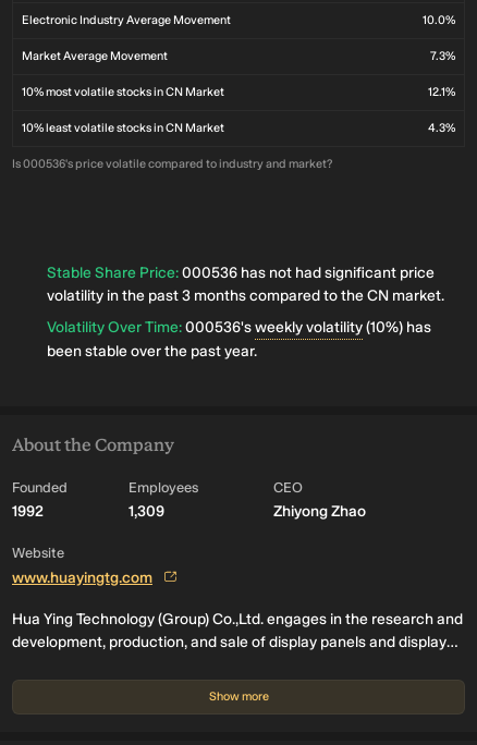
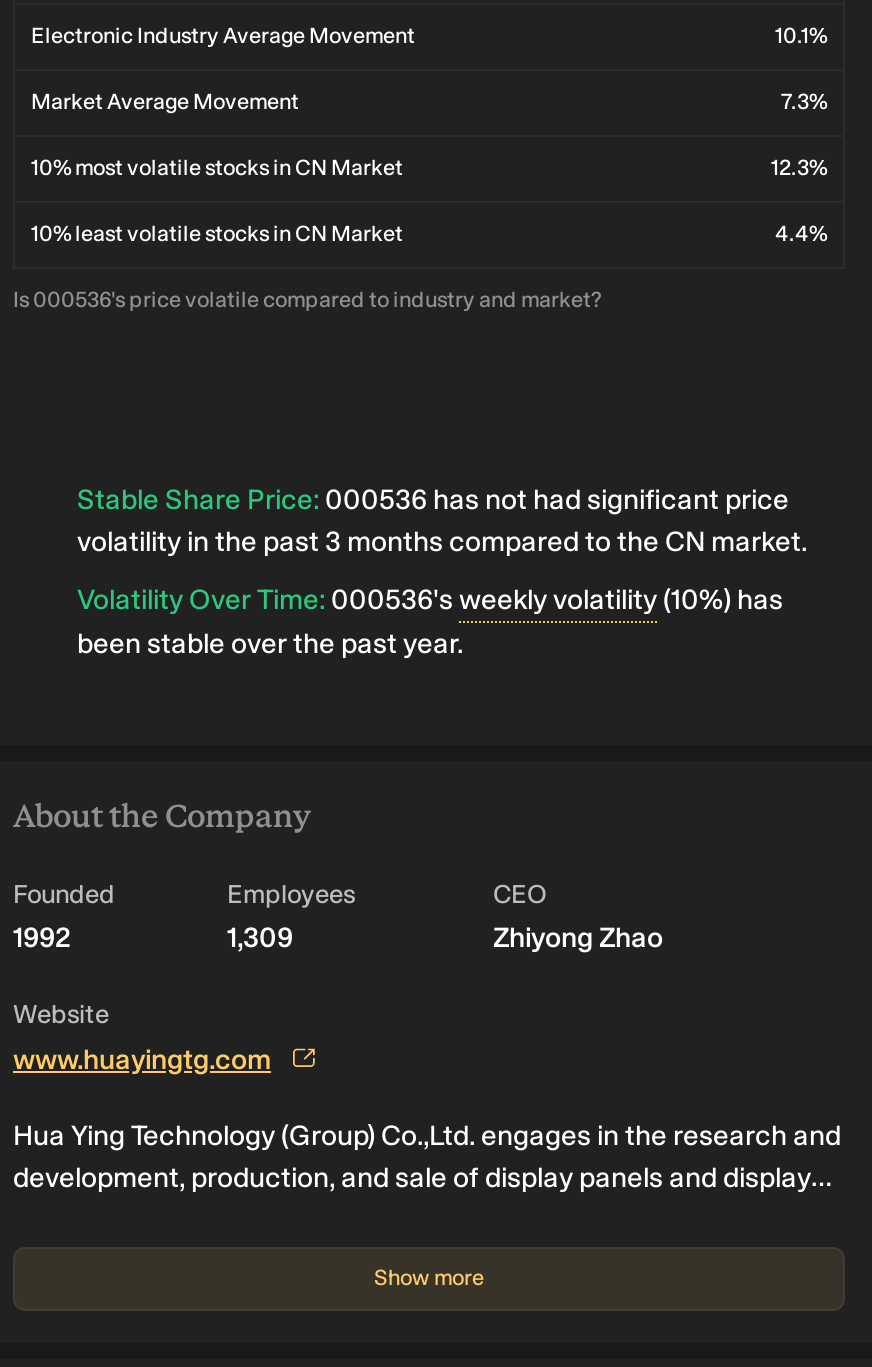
- 10.0%
+ 10.1%

- 12.1%
+ 12.3%

- 4.3%
+ 4.4%
